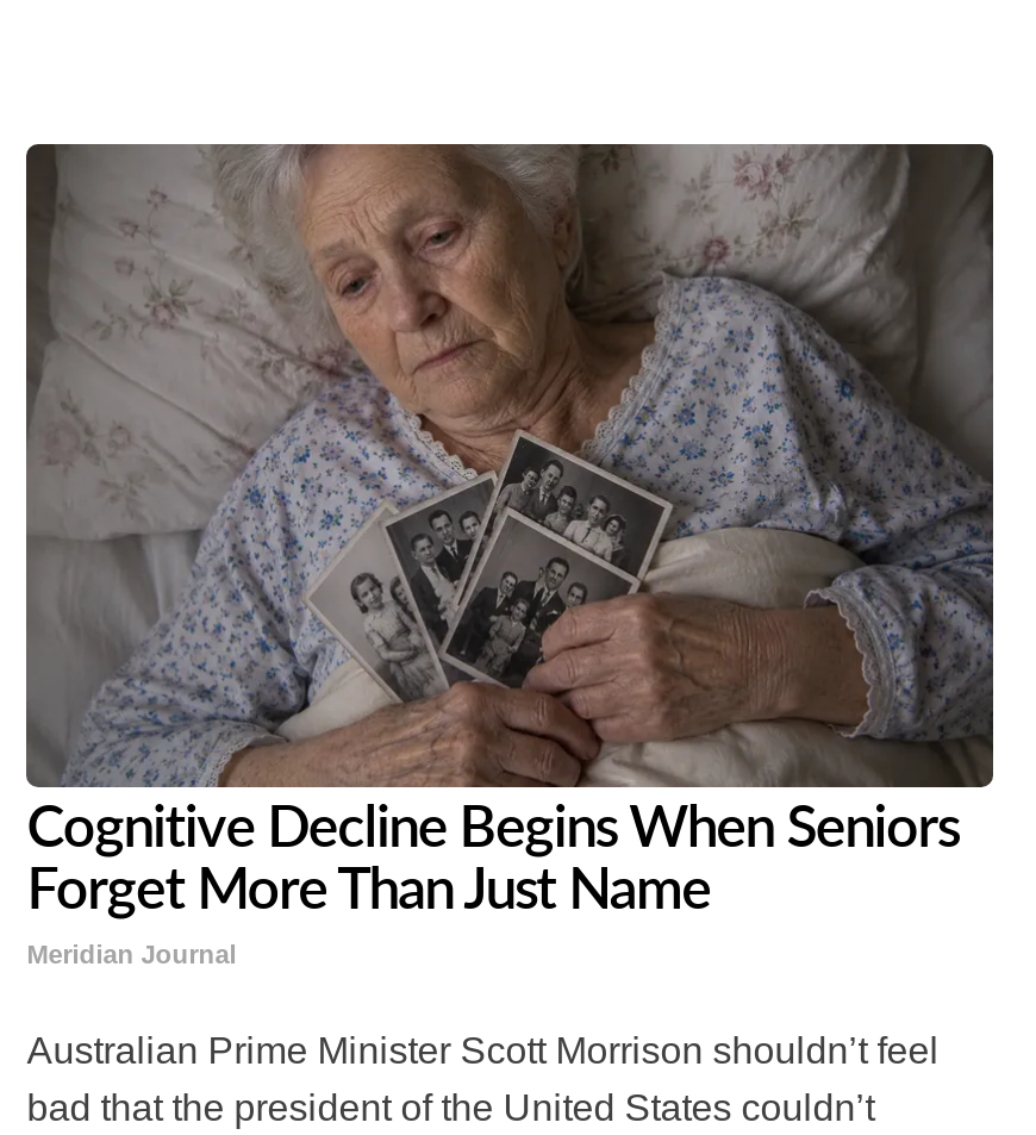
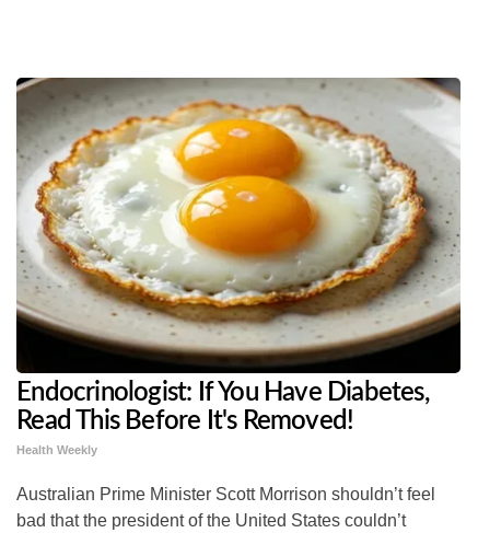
- [image]
- Cognitive Decline Begins When Seniors
- Forget More Than Just Name
- Meridian Journal
+ [image]
+ Endocrinologist: If You Have Diabetes,
+ Read This Before It's Removed!
+ Health Weekly
